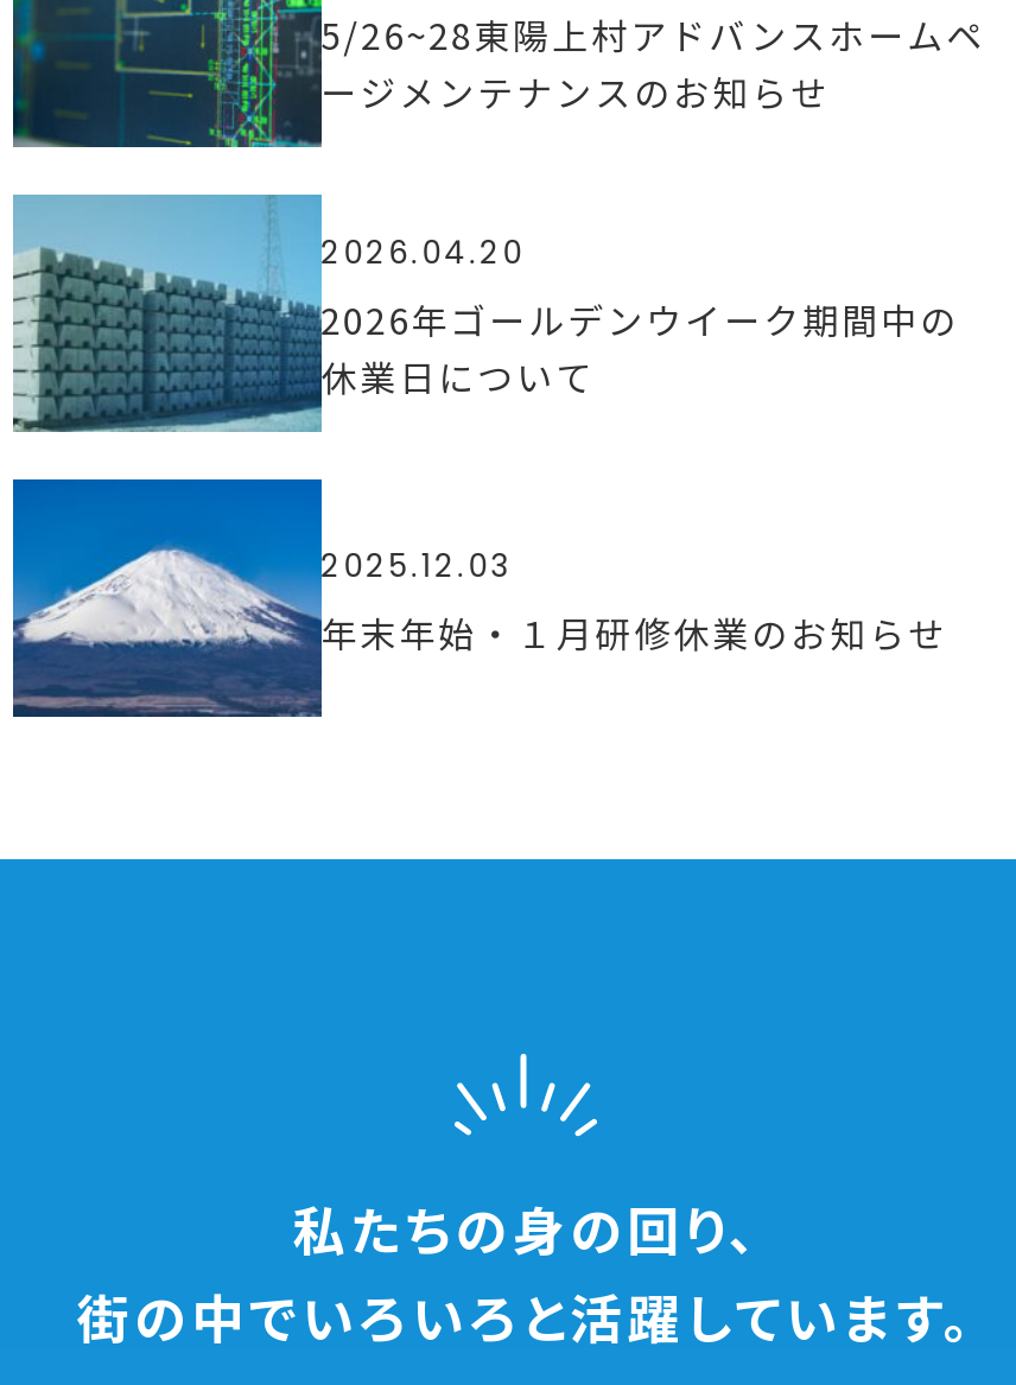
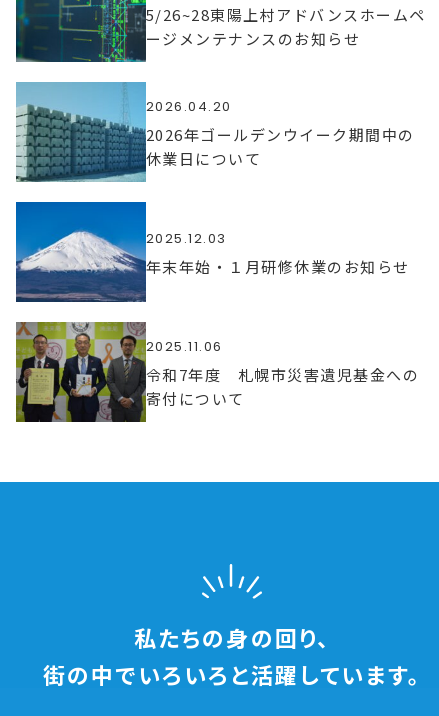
+ [image]
+ 2025.11.06
+ 令和7年度 札幌市災害遺児基金への
+ 寄付について
